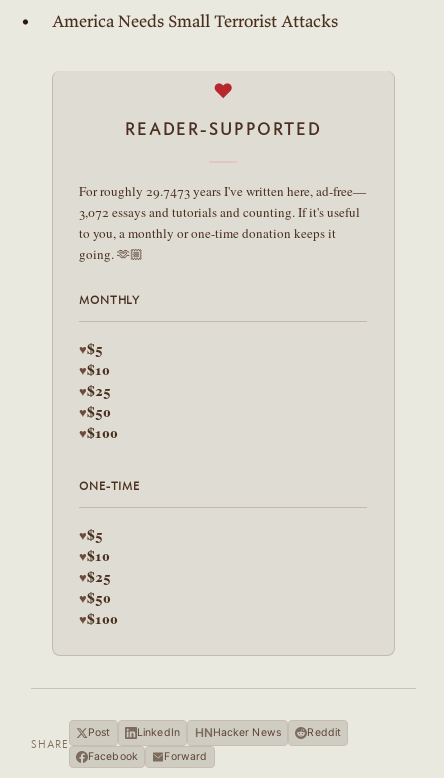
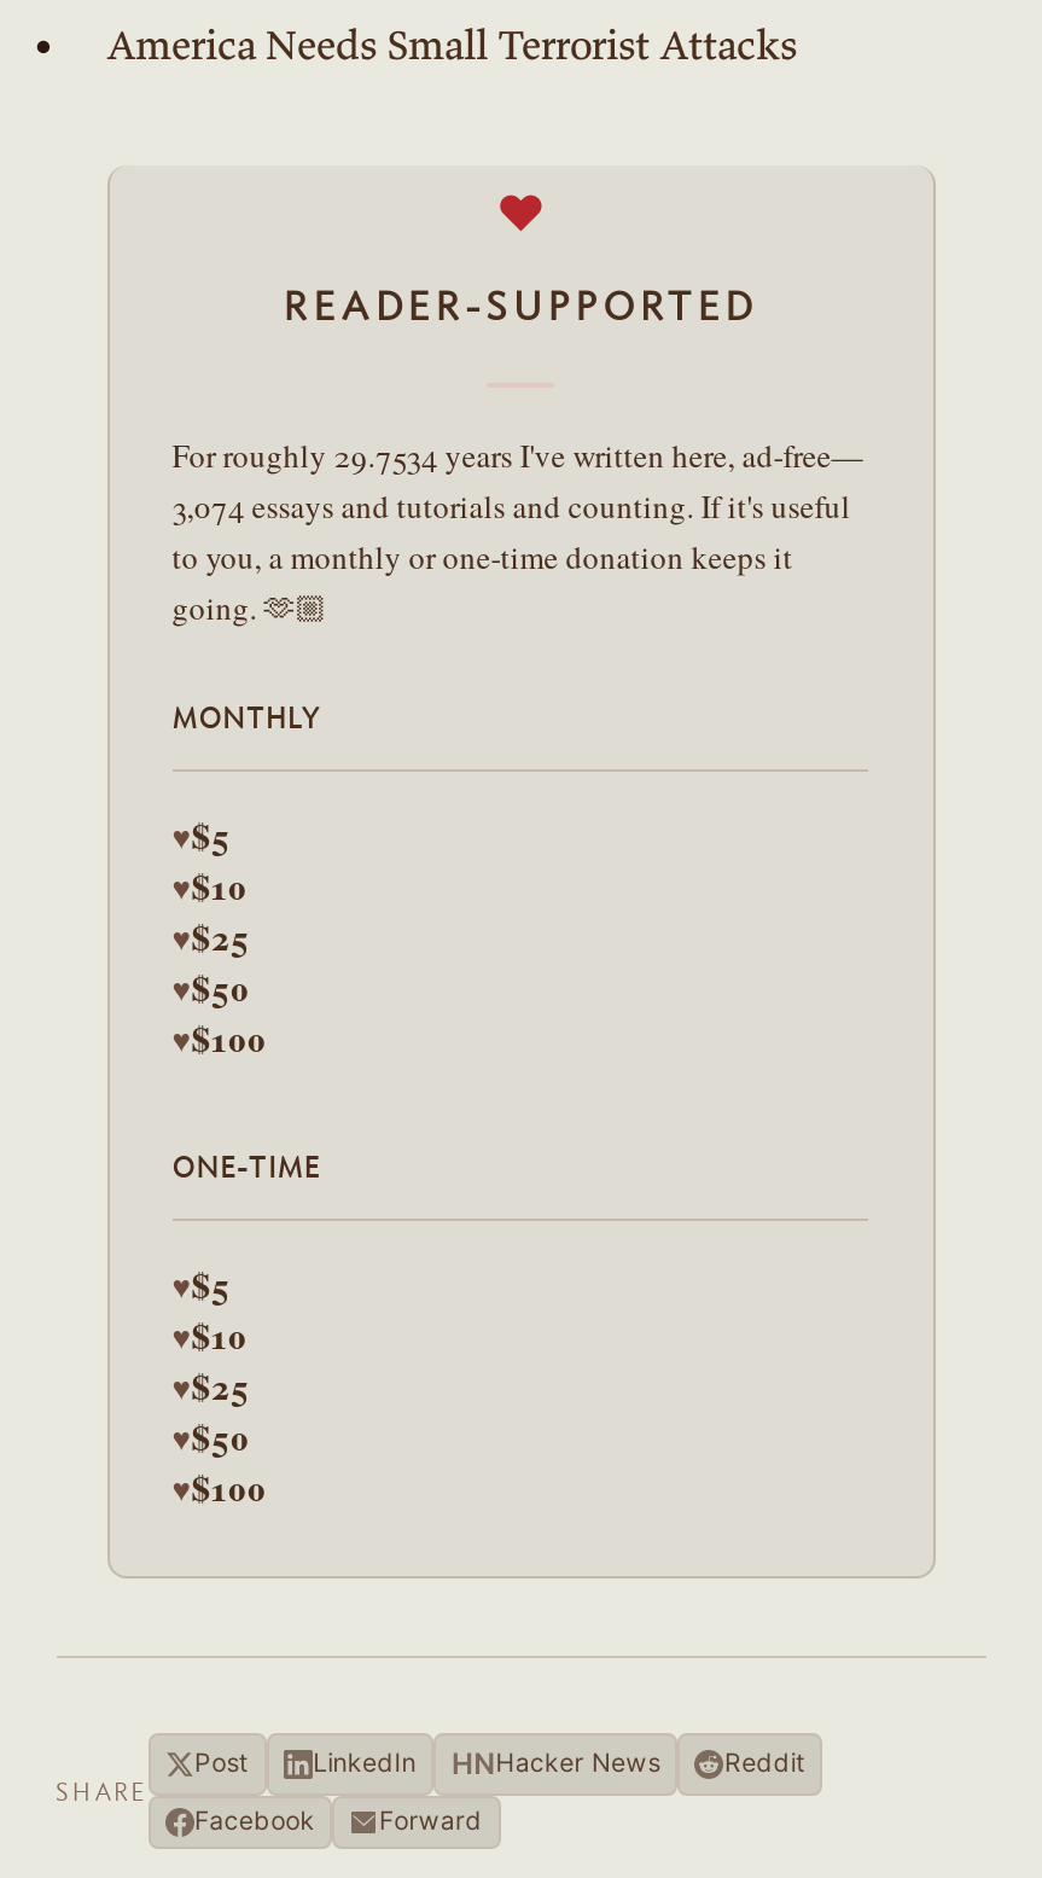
- For roughly 29.7473 years I've written here, ad-free—
+ For roughly 29.7534 years I've written here, ad-free—

- 3,072 essays and tutorials and counting. If it's useful
+ 3,074 essays and tutorials and counting. If it's useful
